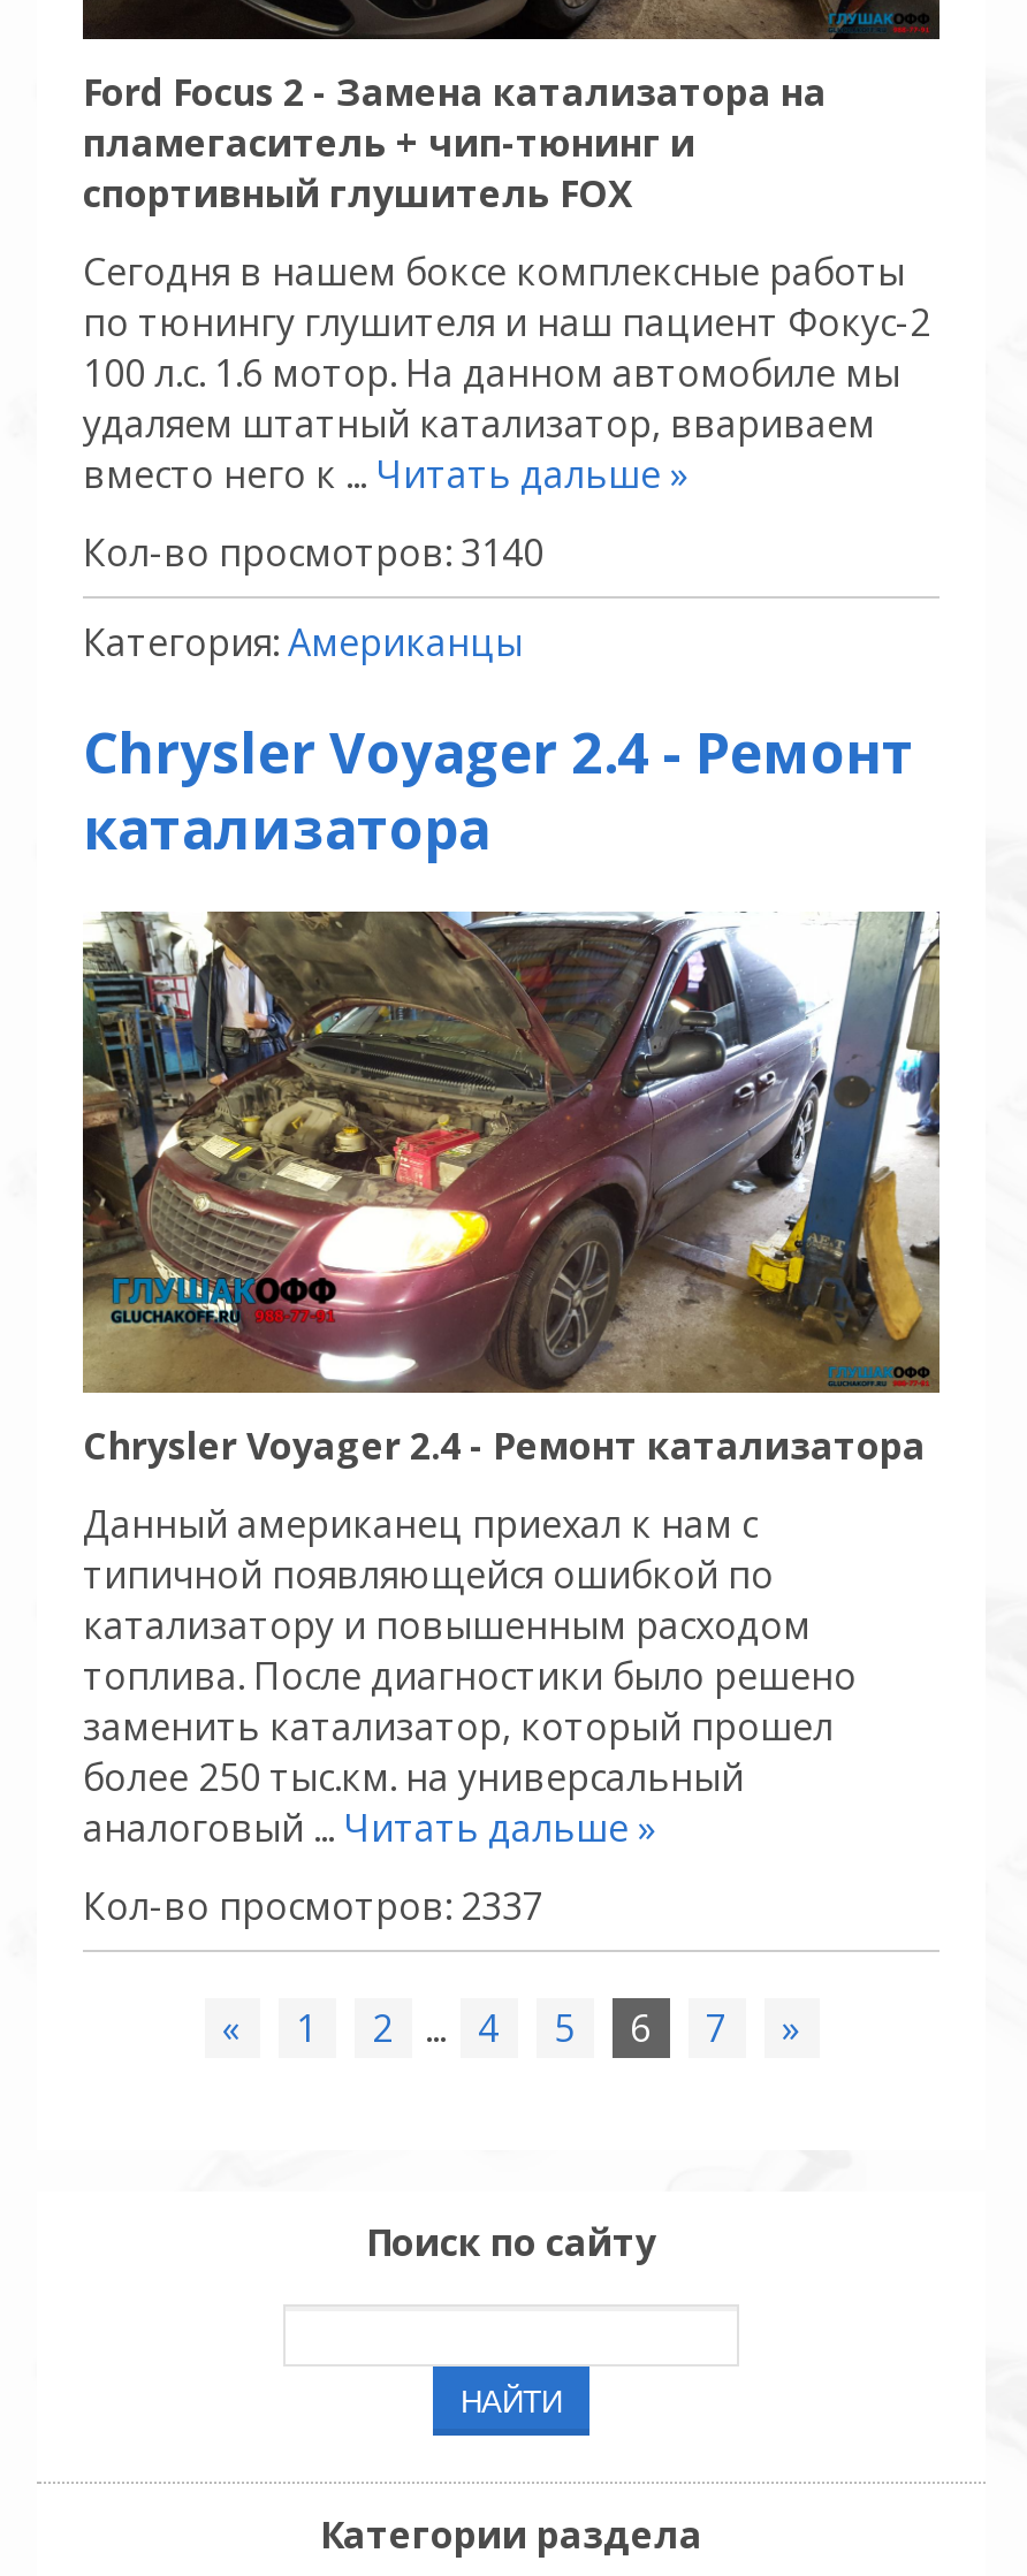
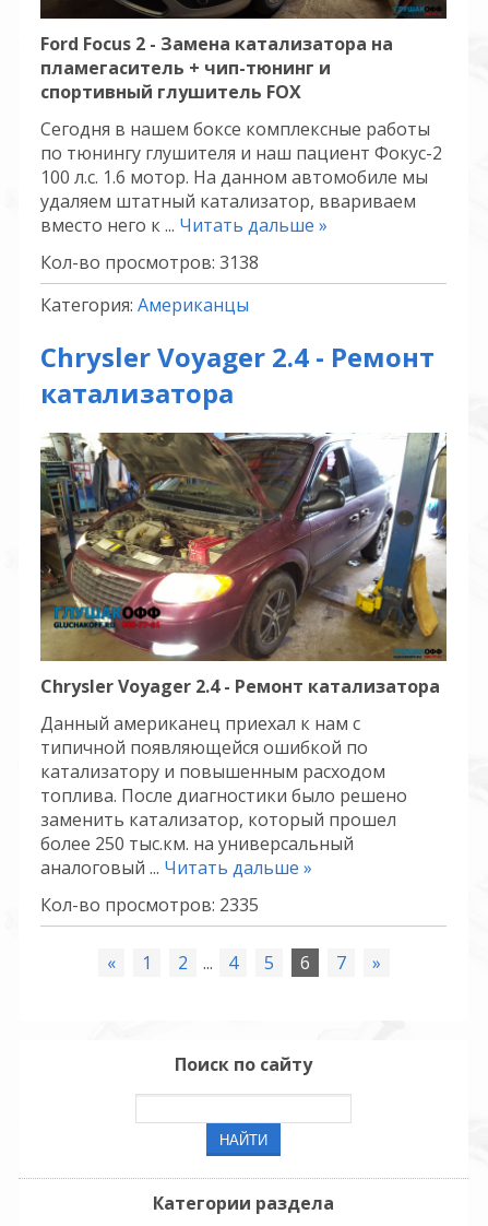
- Кол-во просмотров: 3140
+ Кол-во просмотров: 3138

- Кол-во просмотров: 2337
+ Кол-во просмотров: 2335
